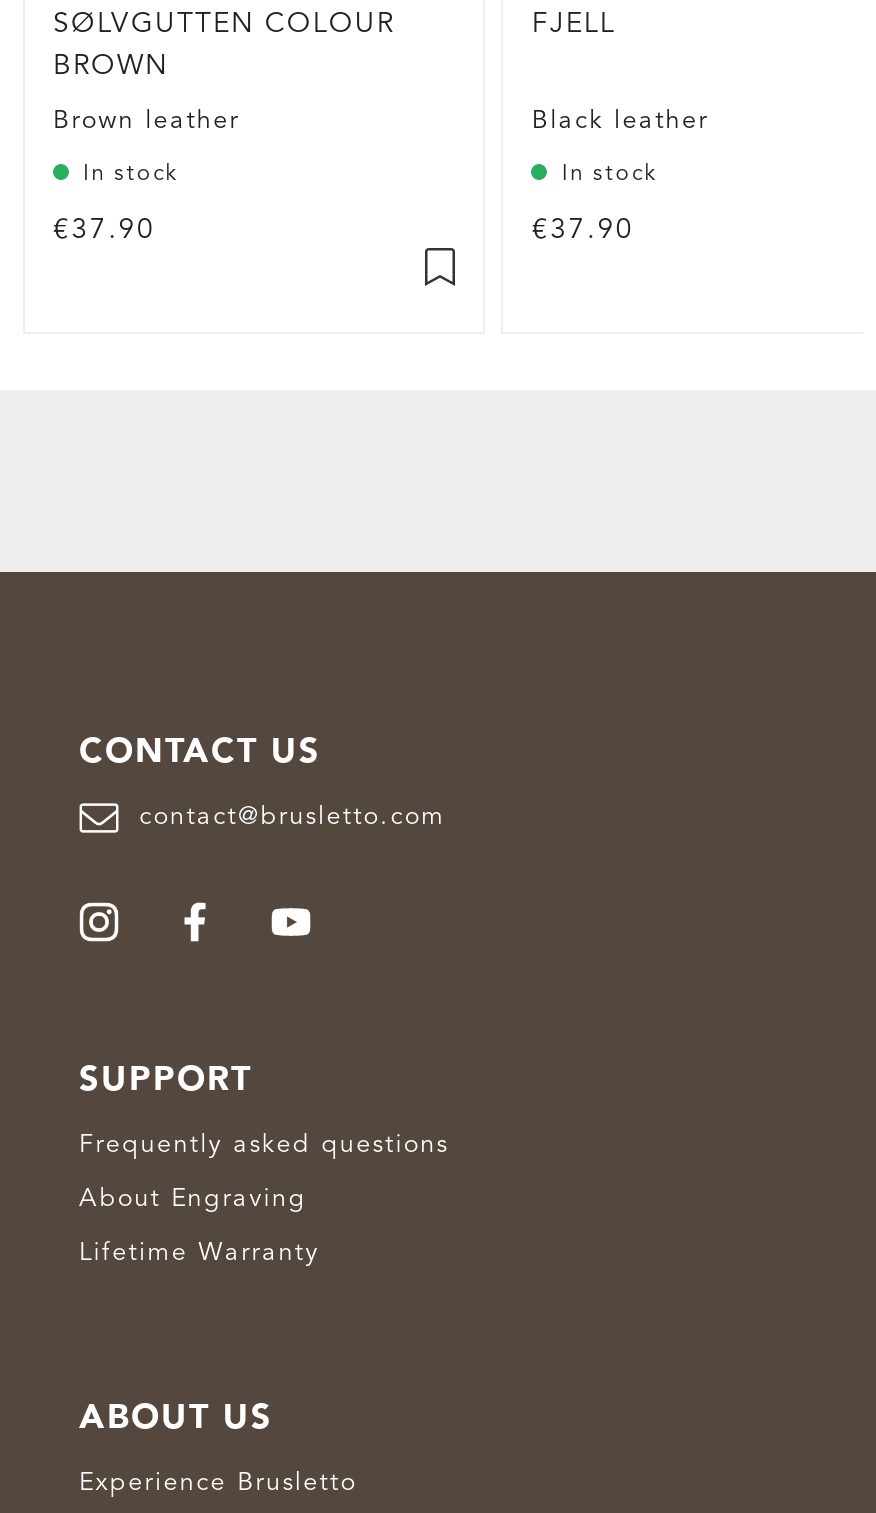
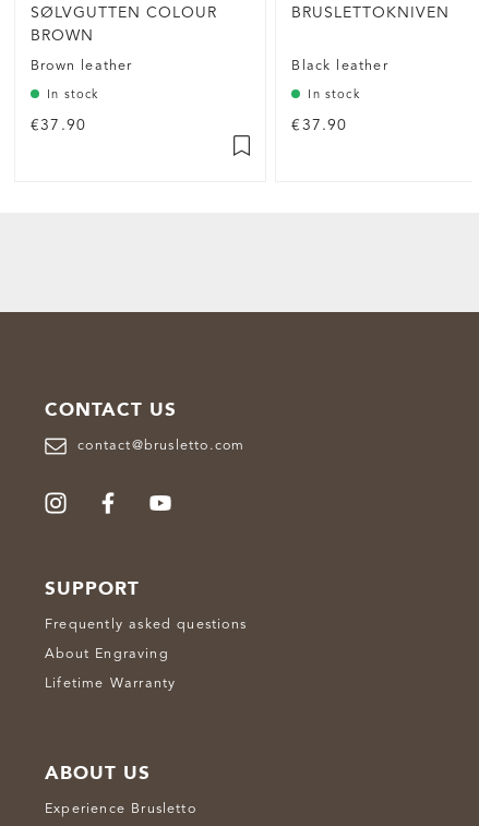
- FJELL
+ BRUSLETTOKNIVEN
